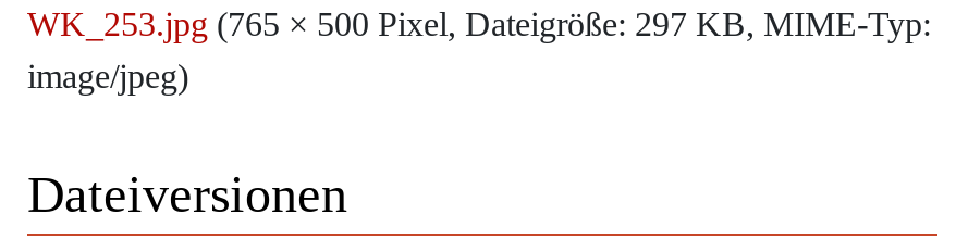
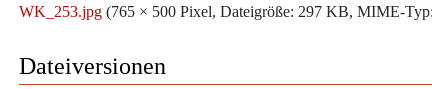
- image/jpeg)
